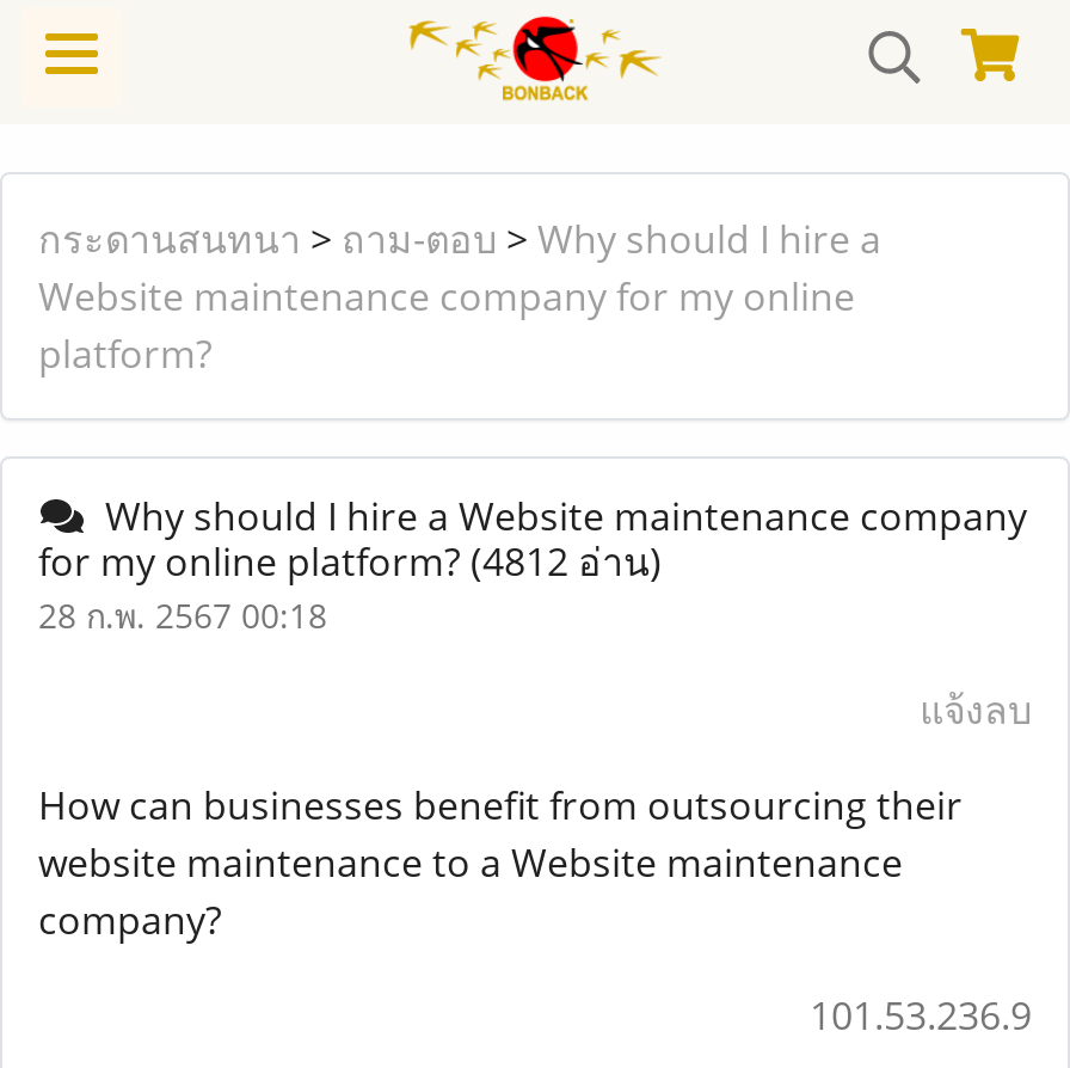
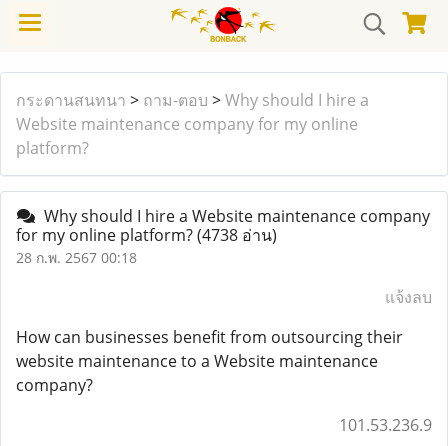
- for my online platform? (4812 อ่าน)
+ for my online platform? (4738 อ่าน)
